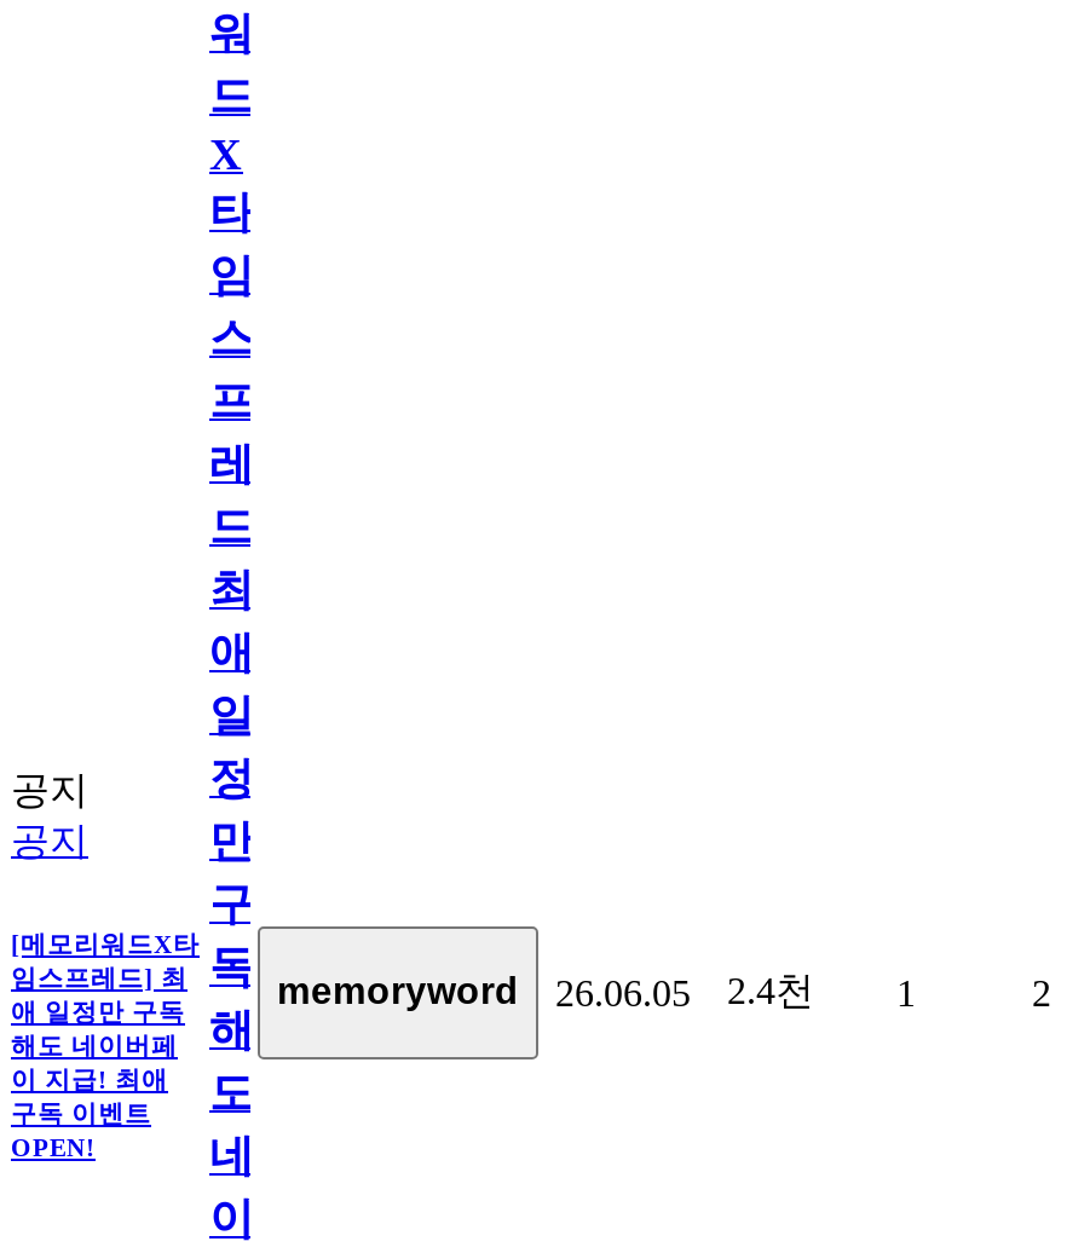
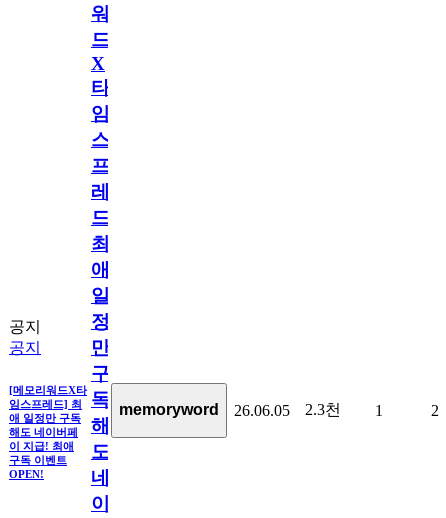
- [메모리워드X타 임스프레드] 최 독 memoryword 26.06.05 2.4천 1
+ [메모리워드X타 임스프레드] 최 독 memoryword 26.06.05 2.3천 1
